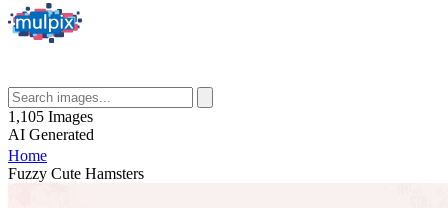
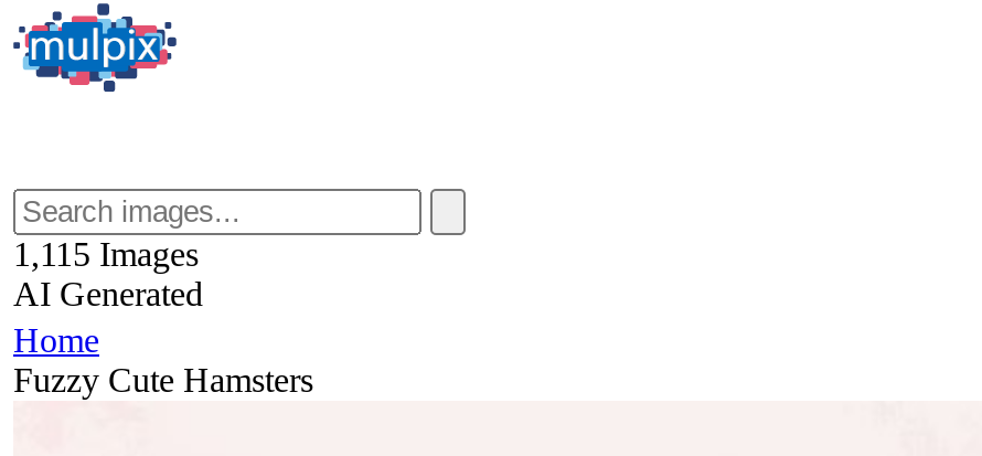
- 1,105 Images
+ 1,115 Images
